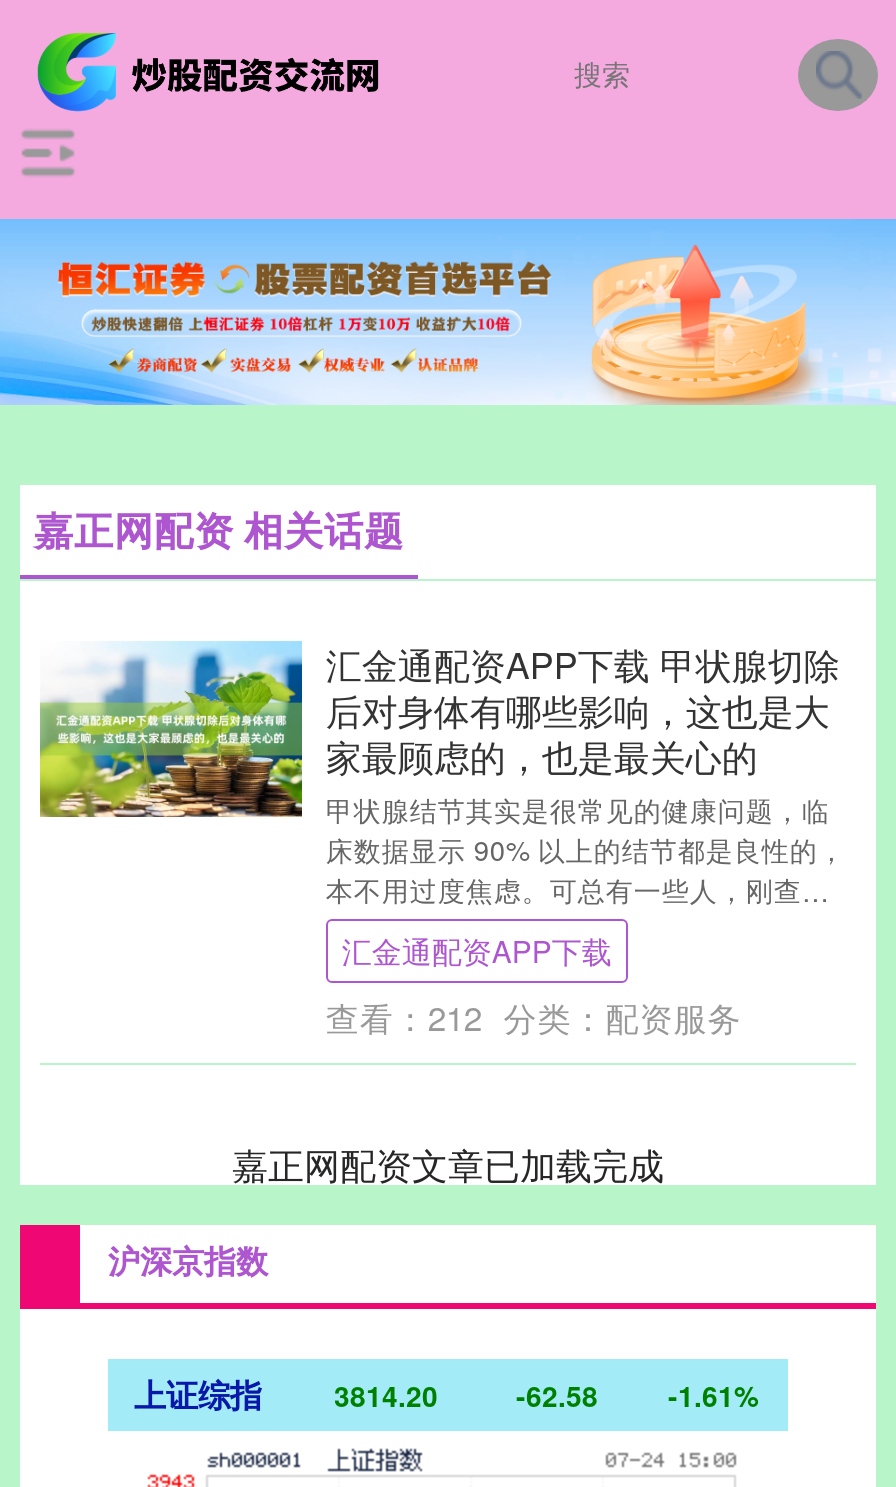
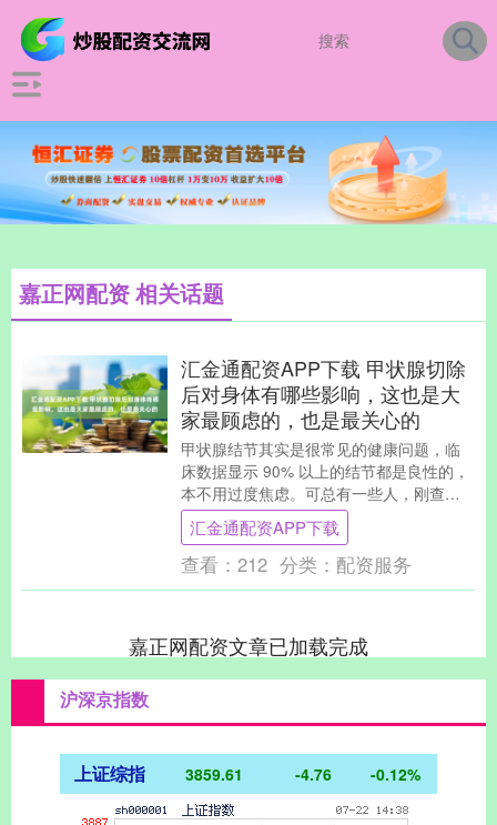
- 3814.20
+ 3859.61

- -62.58
+ -4.76

- -1.61%
+ -0.12%
